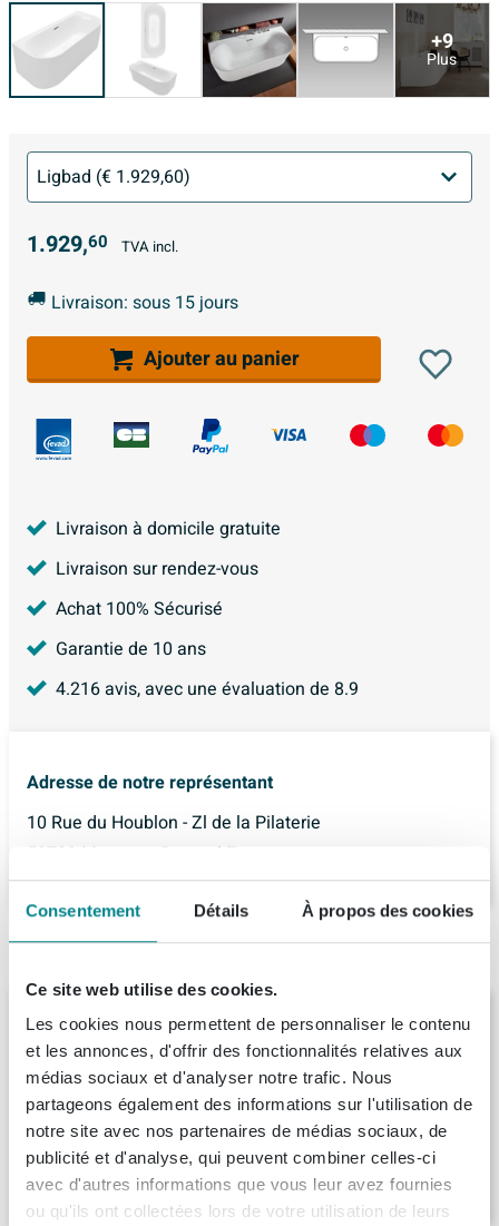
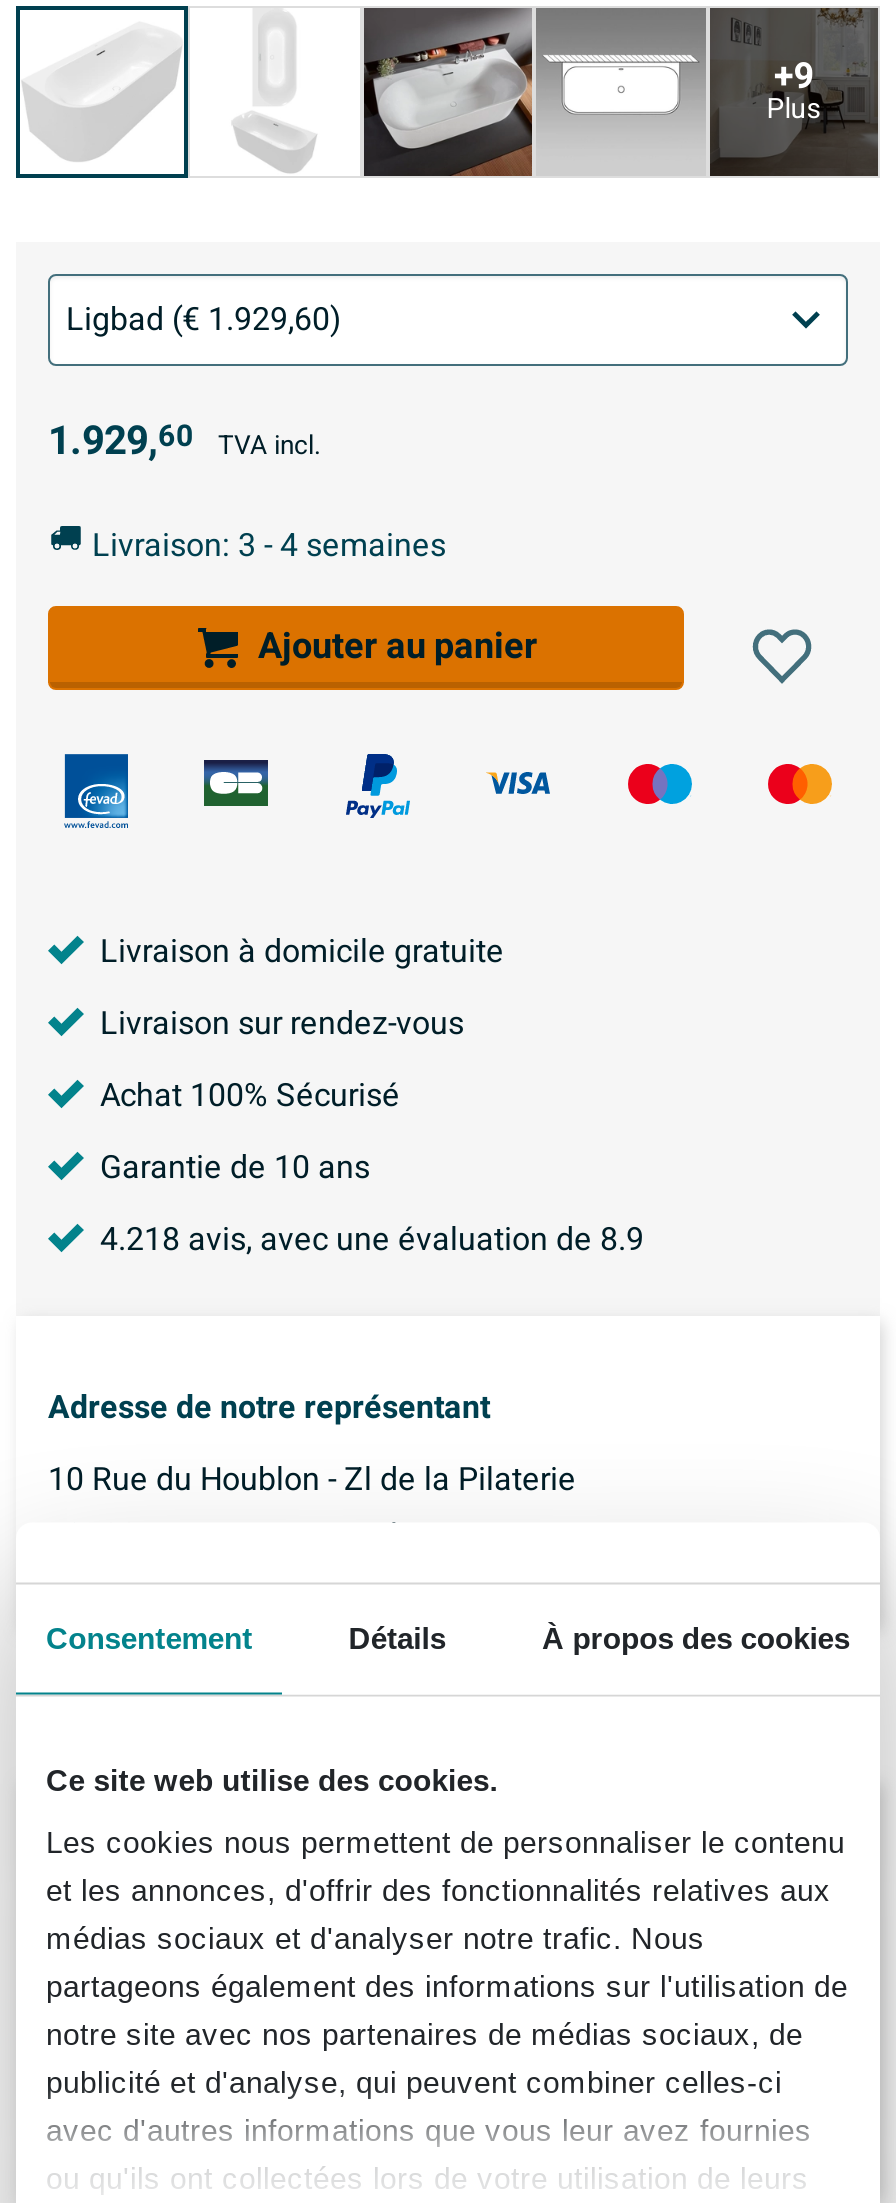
- Livraison: sous 15 jours
+ Livraison: 3 - 4 semaines

- 4.216 avis, avec une évaluation de 8.9
+ 4.218 avis, avec une évaluation de 8.9
